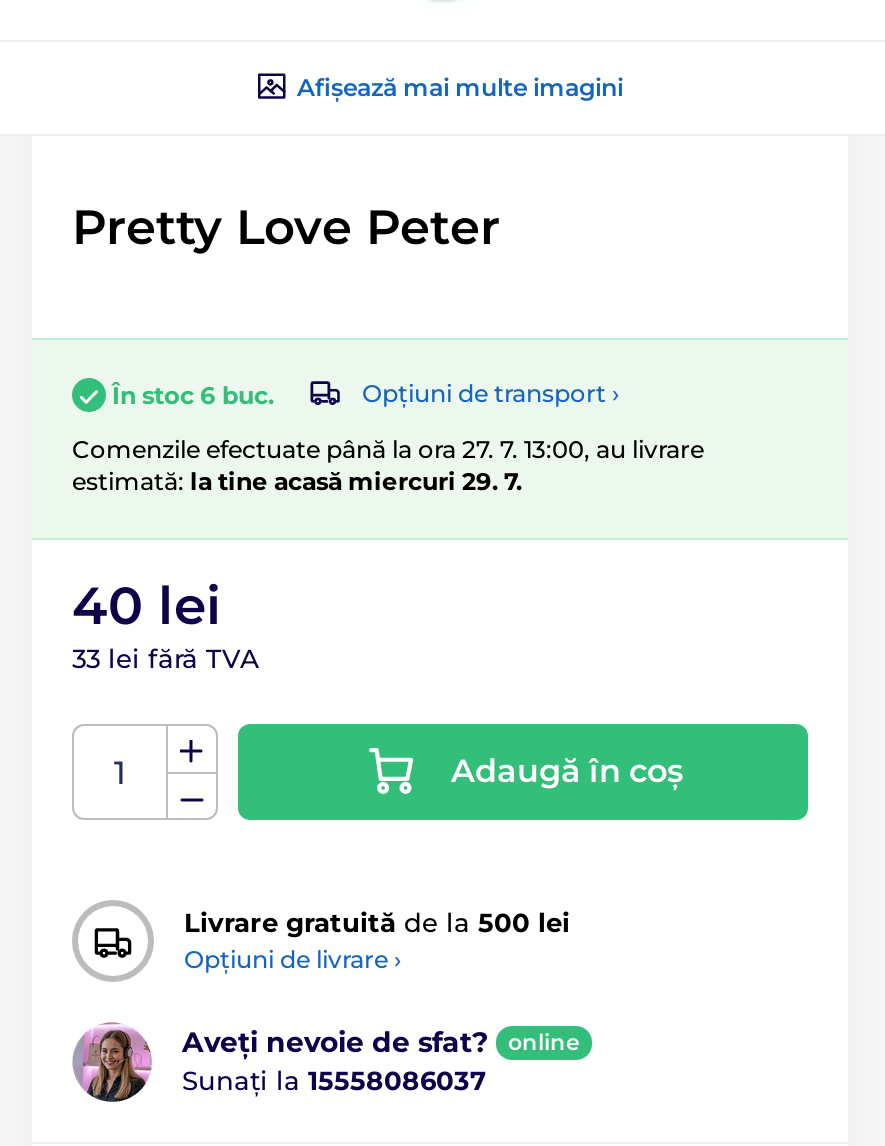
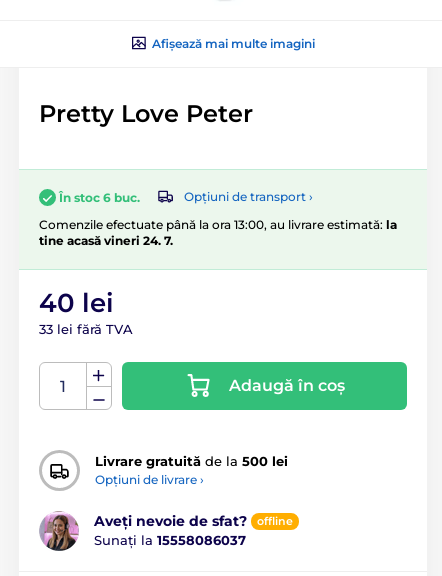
- Comenzile efectuate până la ora 27. 7. 13:00, au livrare
- estimată: la tine acasă miercuri 29. 7.
+ Comenzile efectuate până la ora 13:00, au livrare estimată: la
+ tine acasă vineri 24. 7.

- online
+ offline
